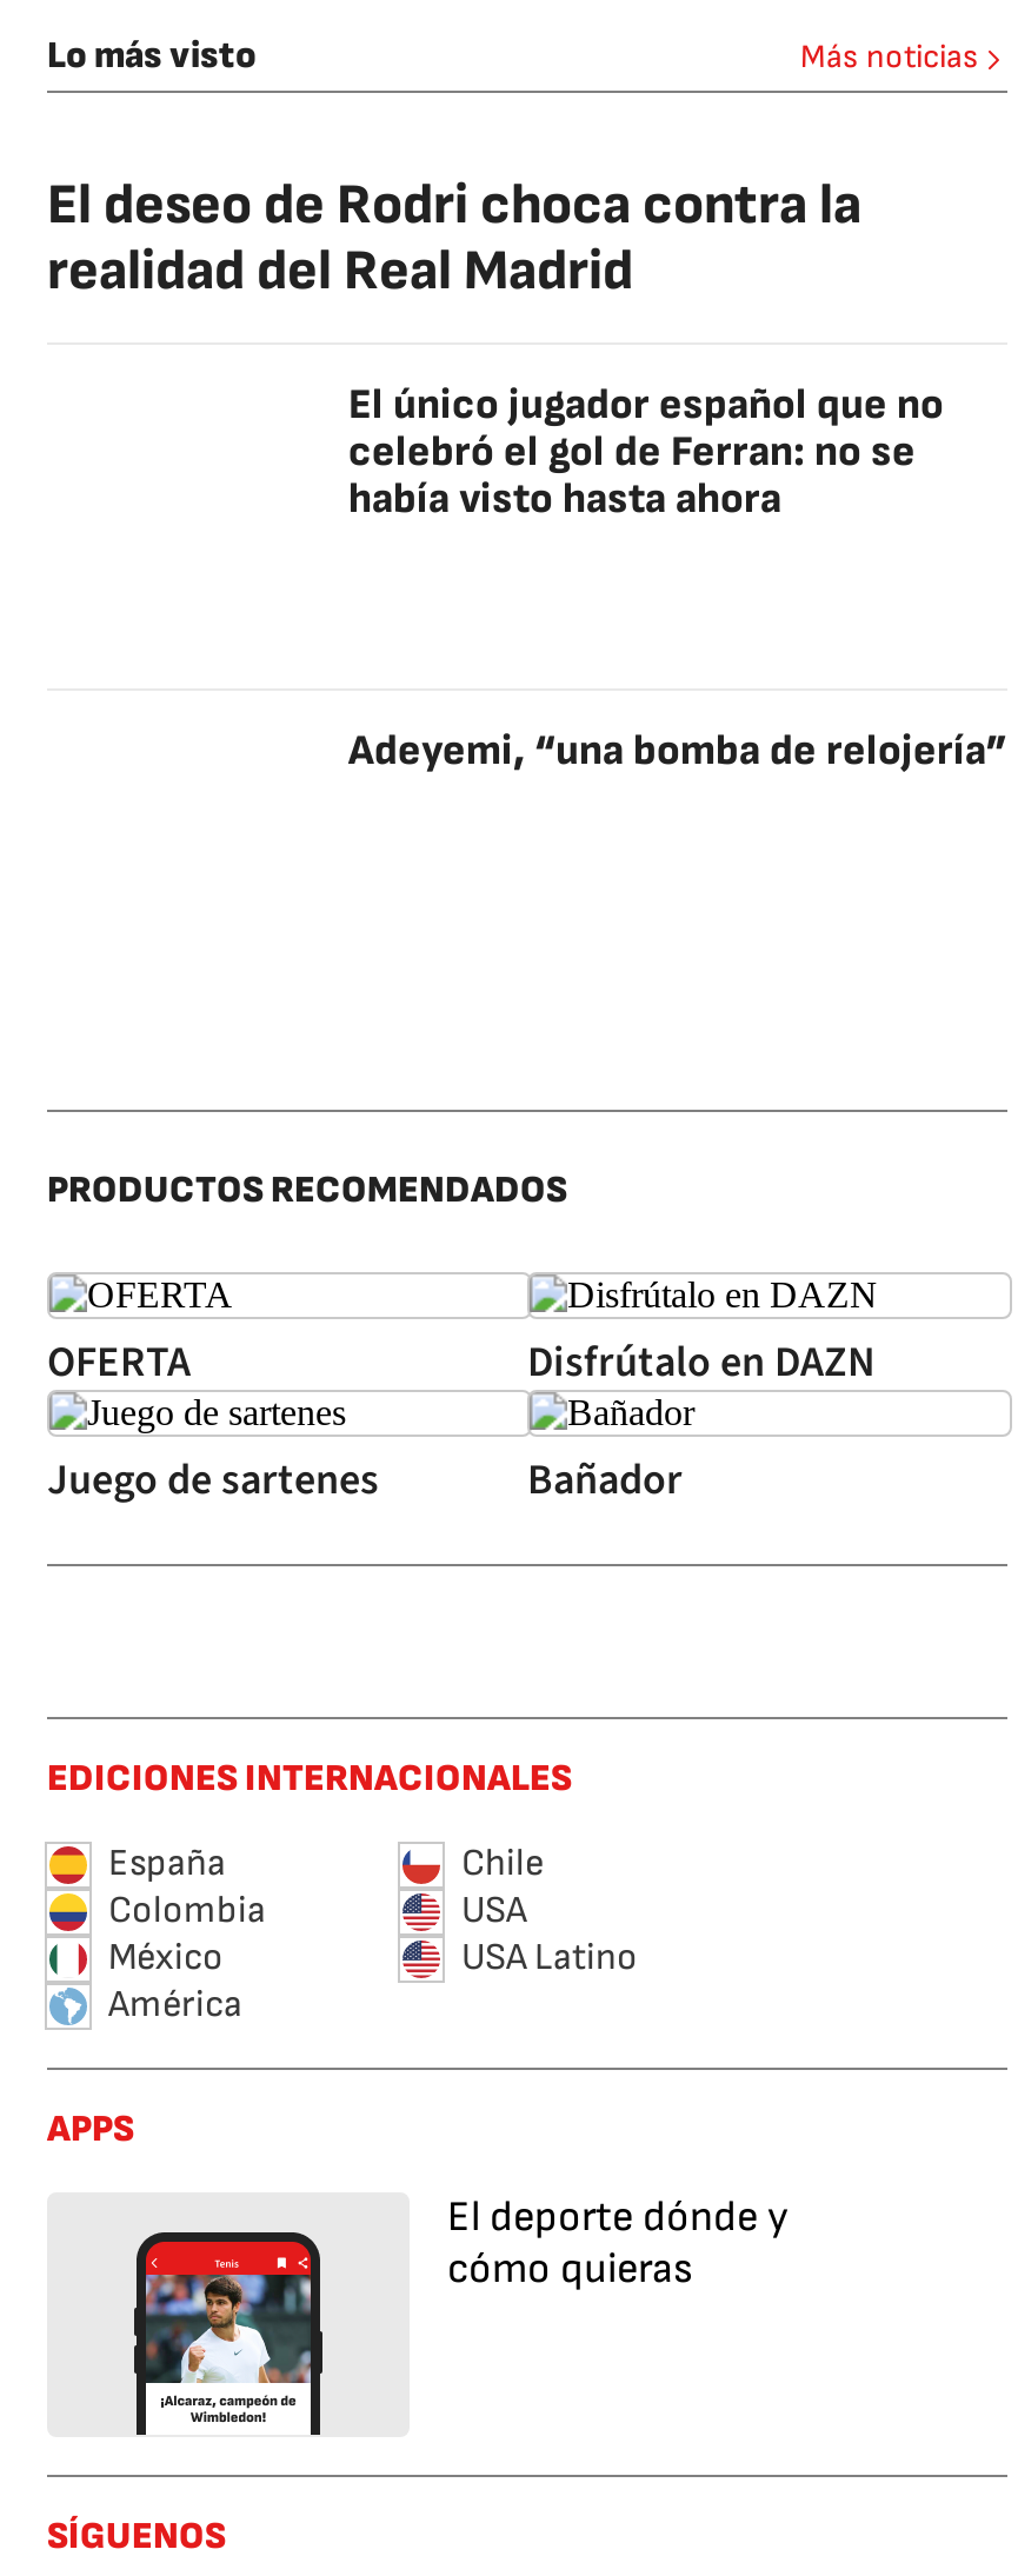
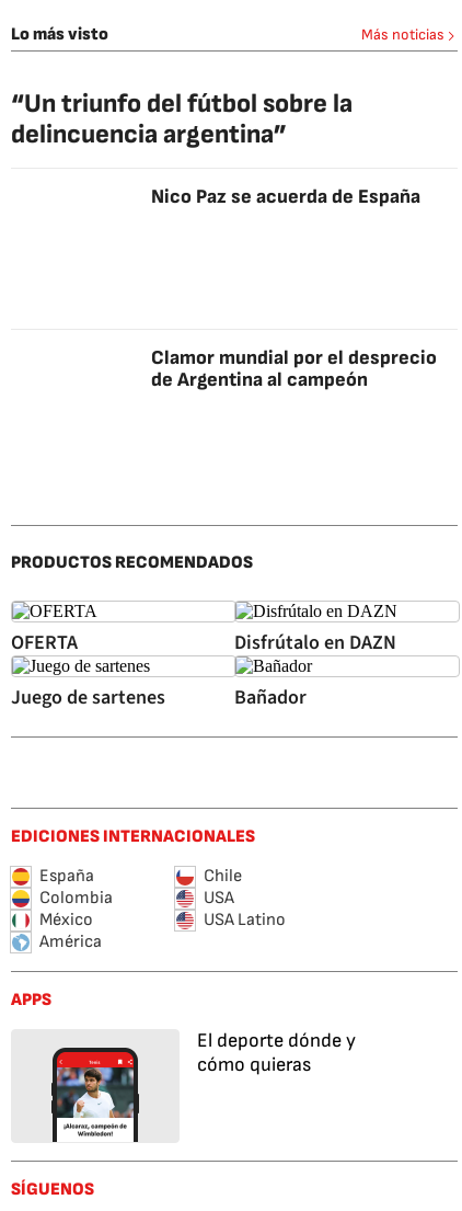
- El deseo de Rodri choca contra la
- realidad del Real Madrid
+ “Un triunfo del fútbol sobre la
+ delincuencia argentina”

- El único jugador español que no
- celebró el gol de Ferran: no se
- había visto hasta ahora
+ Nico Paz se acuerda de España

- Adeyemi, “una bomba de relojería”
+ Clamor mundial por el desprecio
+ de Argentina al campeón
